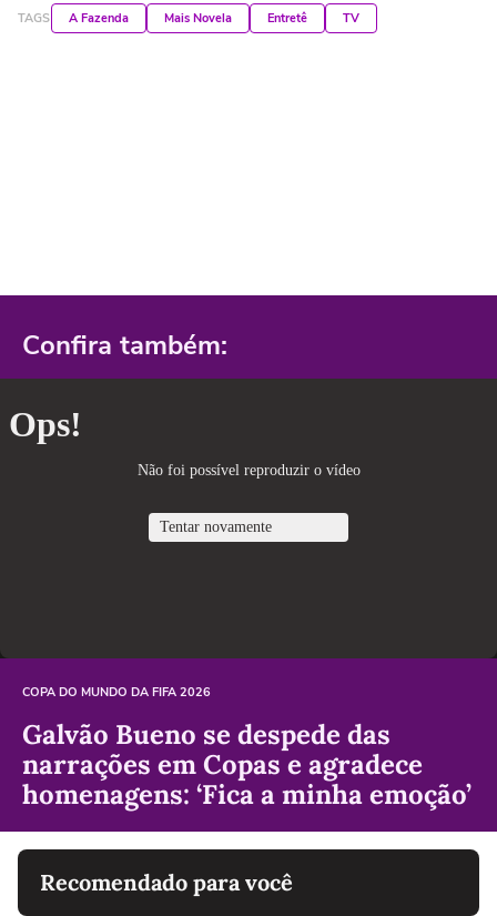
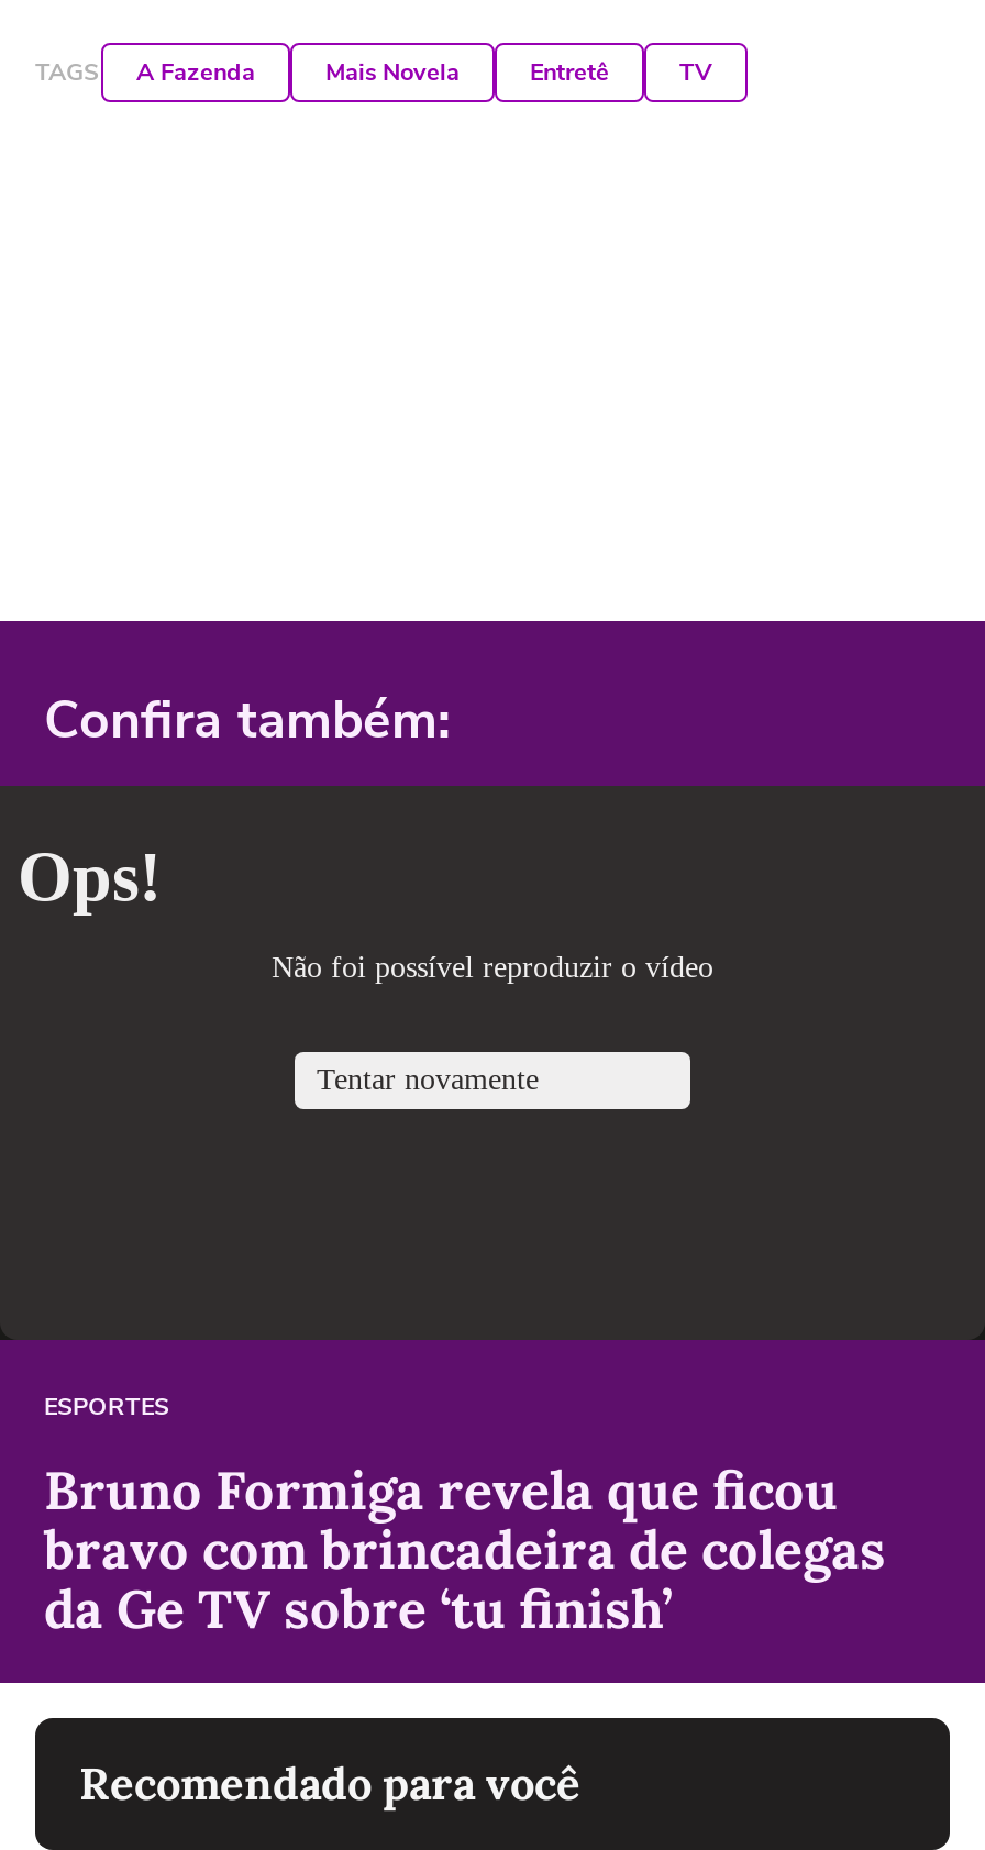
- COPA DO MUNDO DA FIFA 2026
+ ESPORTES

- Galvão Bueno se despede das
- narrações em Copas e agradece
- homenagens: ‘Fica a minha emoção’
+ Bruno Formiga revela que ficou
+ bravo com brincadeira de colegas
+ da Ge TV sobre ‘tu finish’
